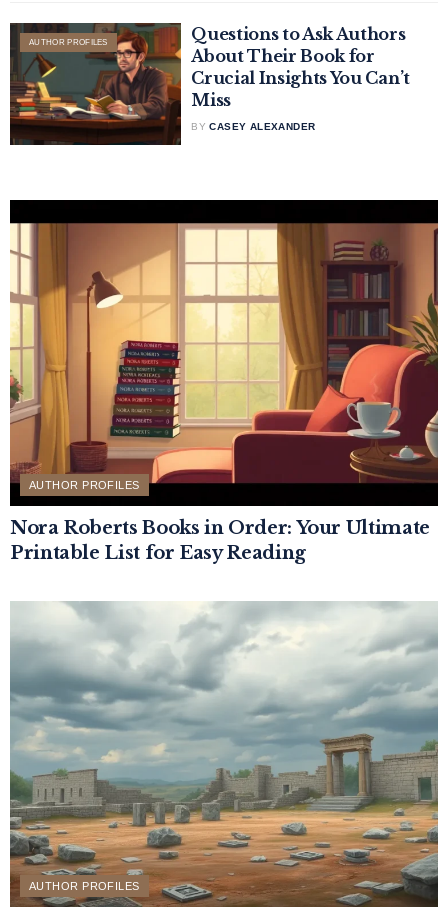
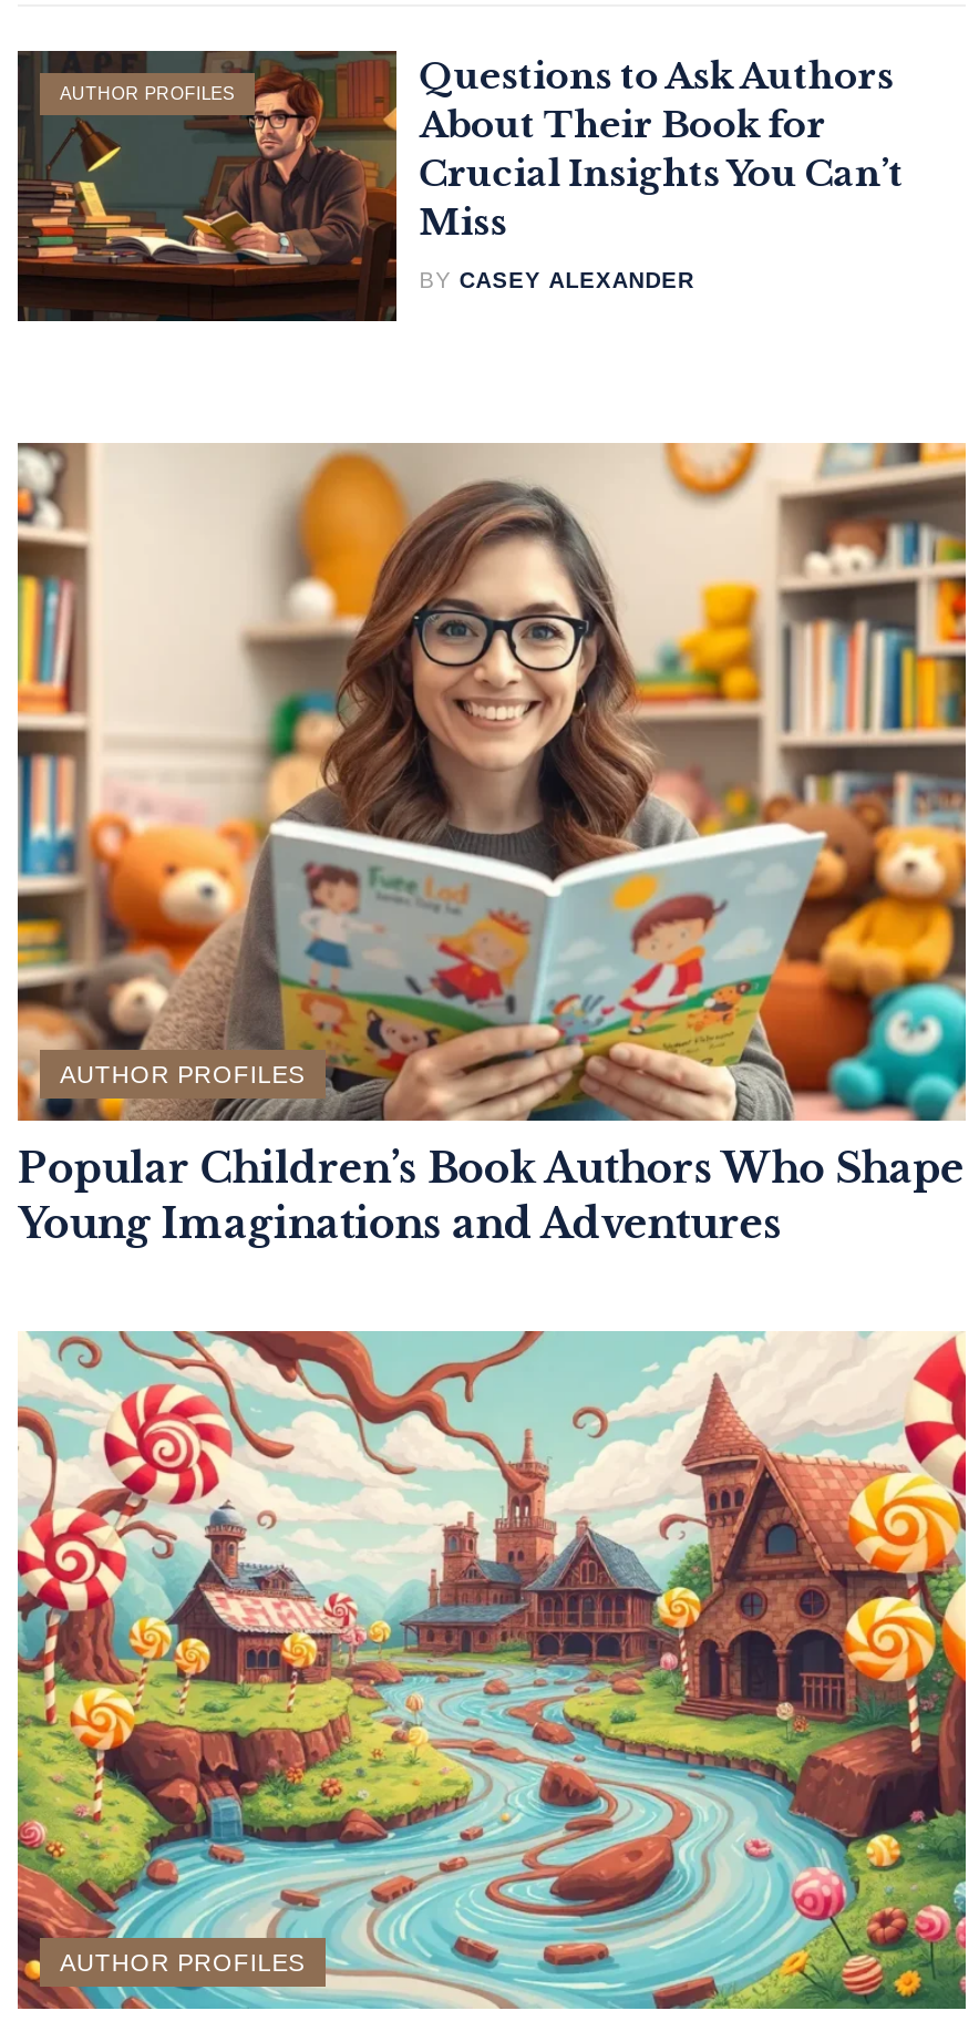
- [image]
- Nora Roberts Books in Order: Your Ultimate
- Printable List for Easy Reading
+ [image]
+ Popular Children’s Book Authors Who Shape
+ Young Imaginations and Adventures

- [image]
+ [image]
